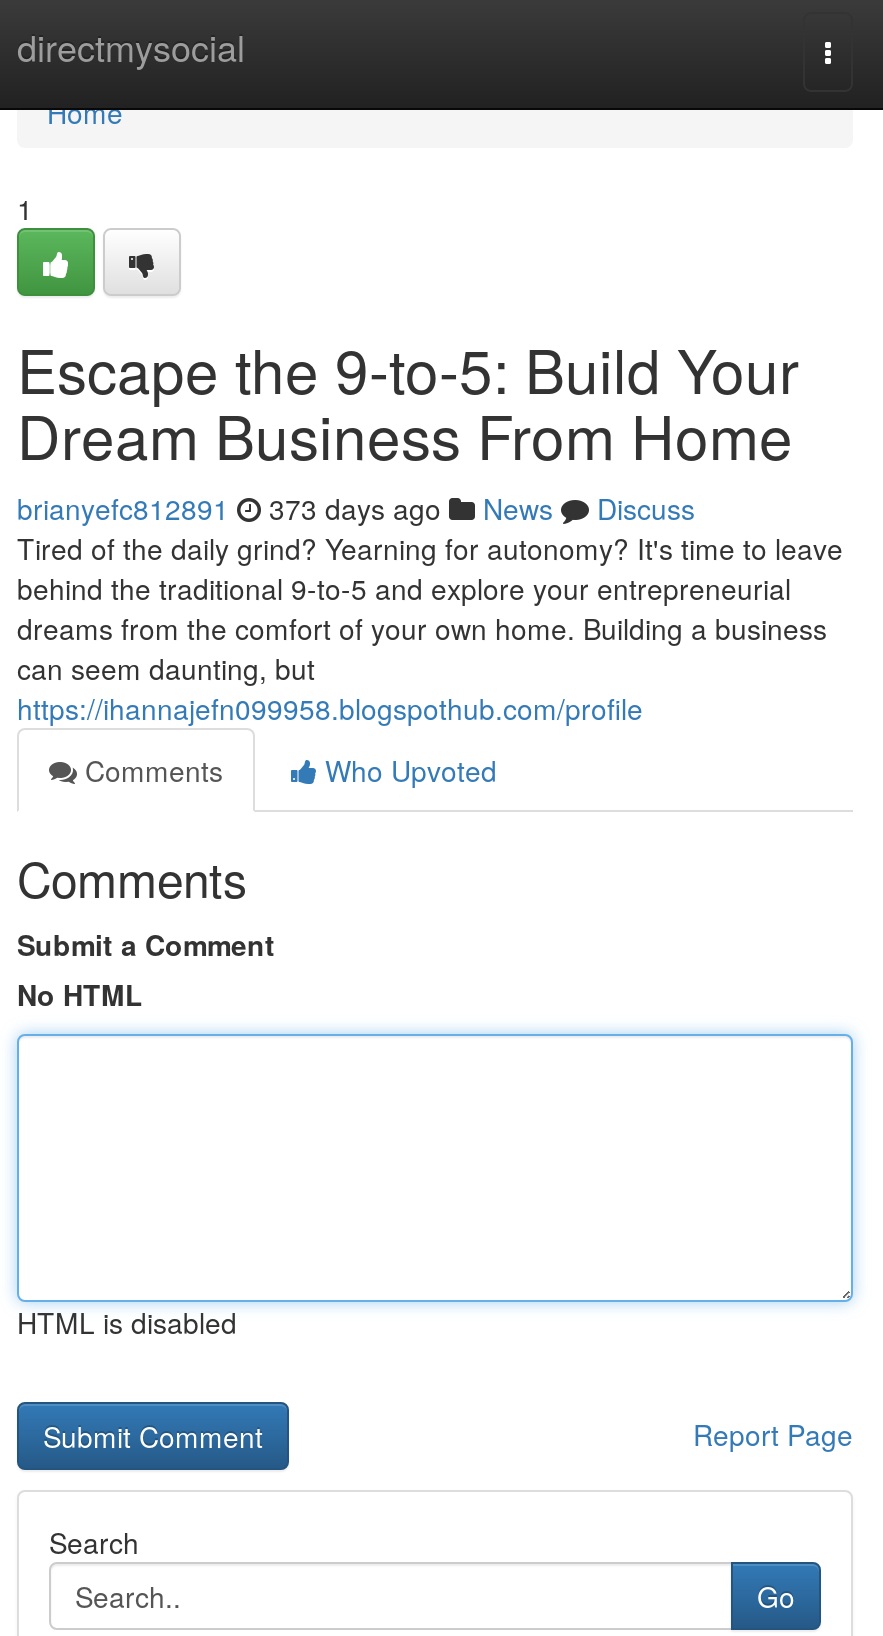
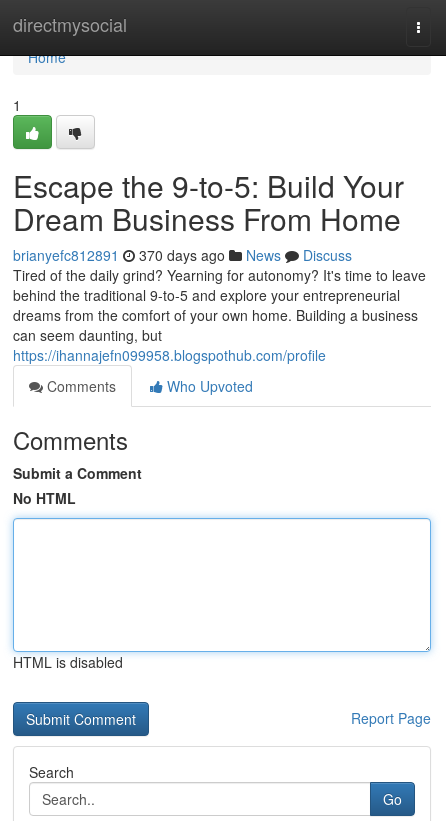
- brianyefc812891 373 days ago News Discuss
+ brianyefc812891 370 days ago News Discuss
